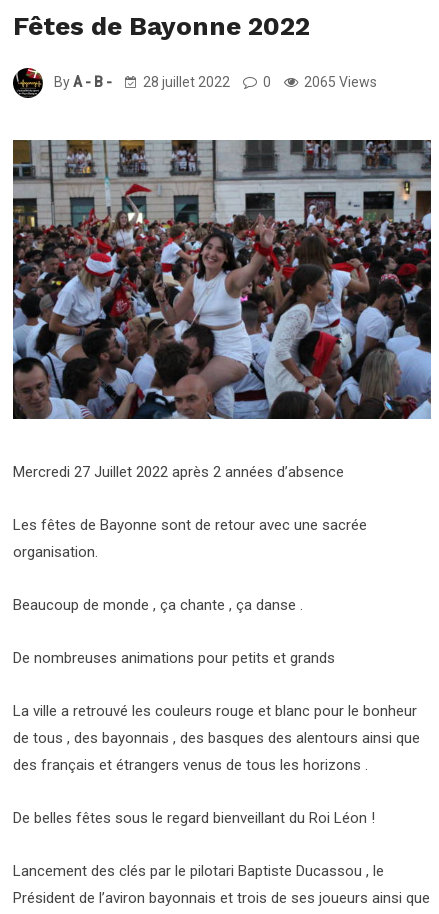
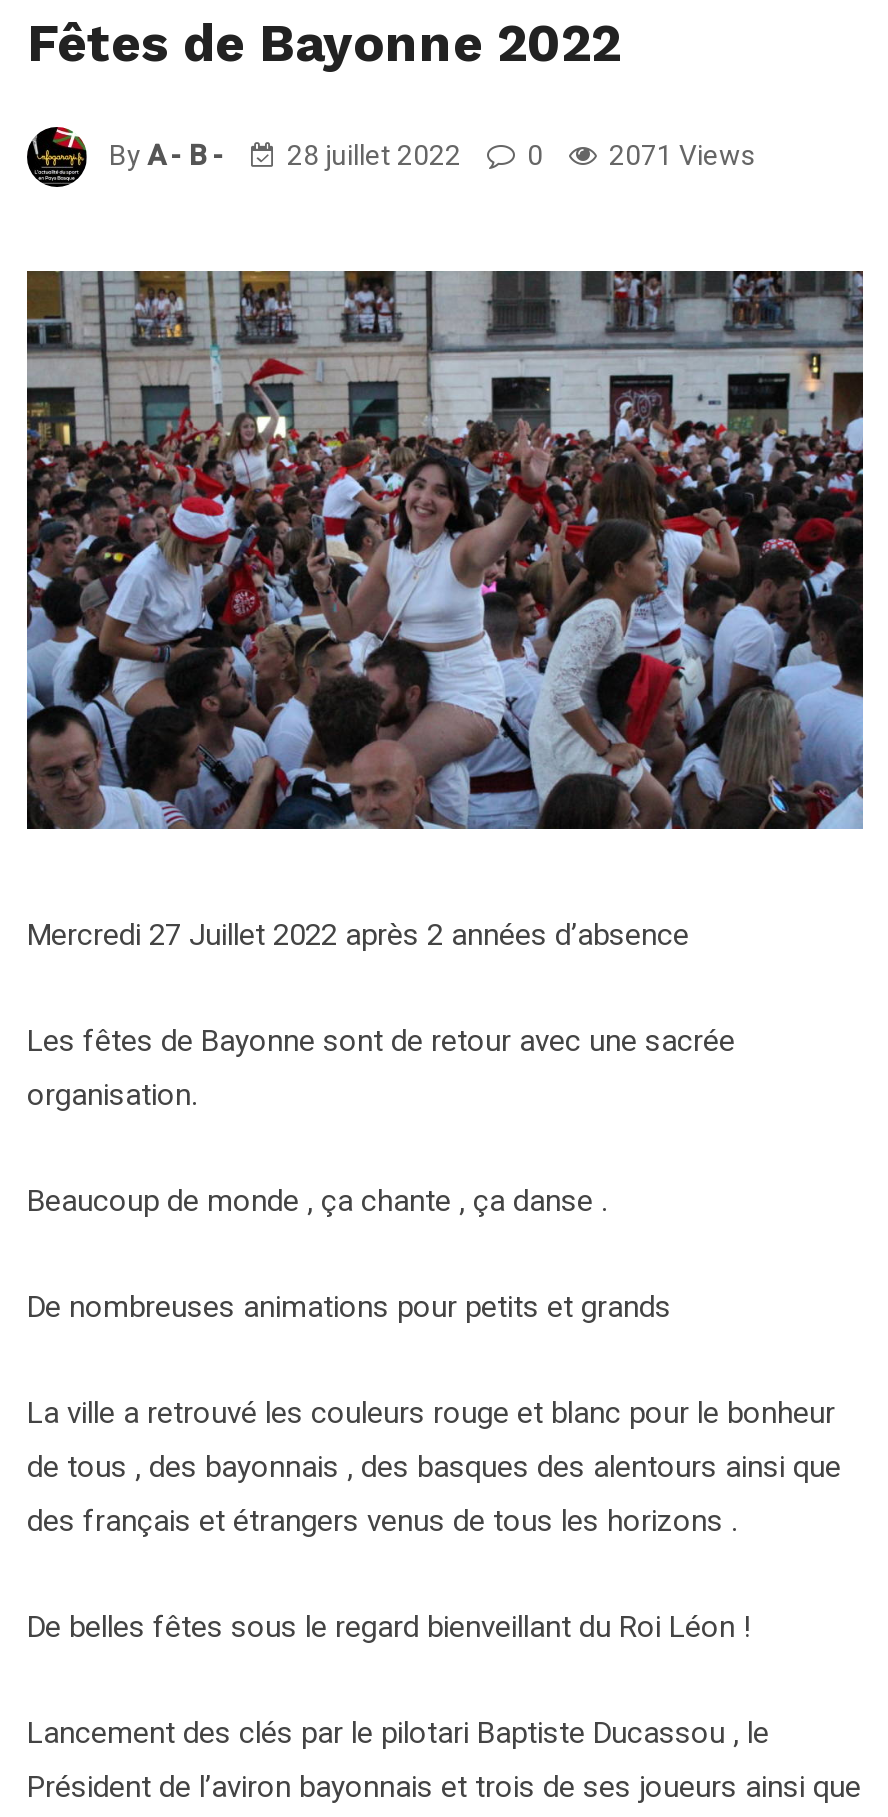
- By A - B - 28 juillet 2022 0 2065 Views
+ By A - B - 28 juillet 2022 0 2071 Views
